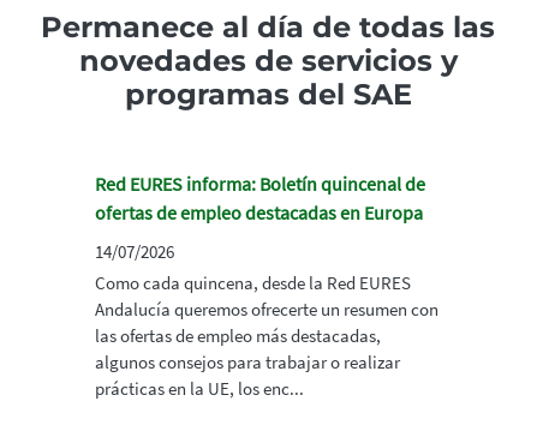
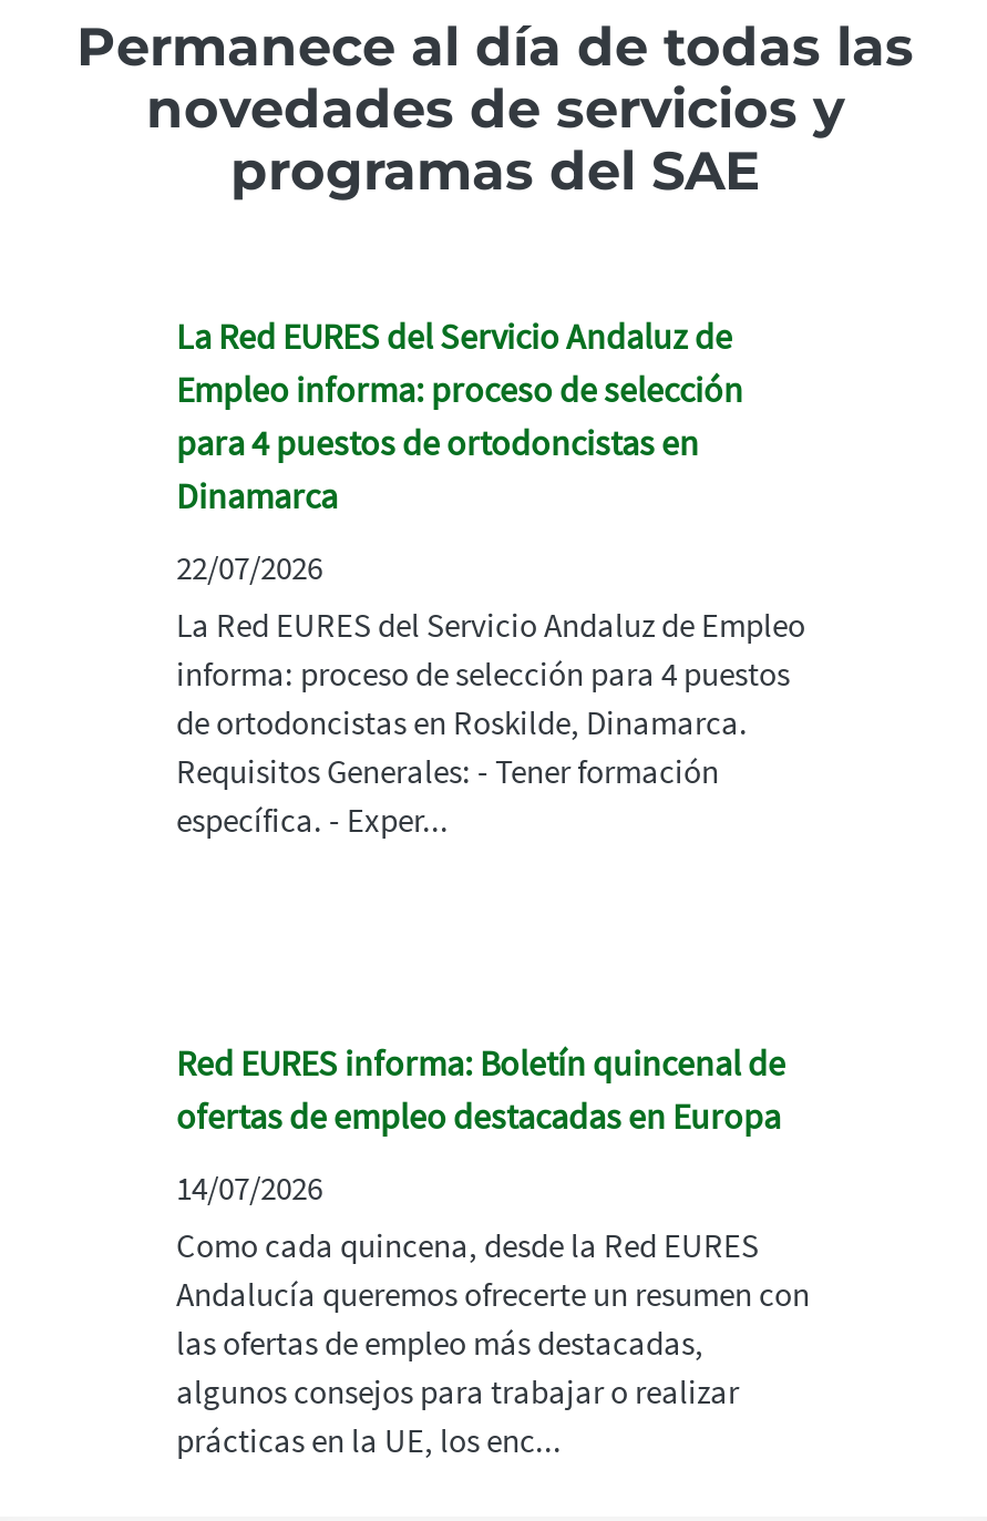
+ La Red EURES del Servicio Andaluz de
+ Empleo informa: proceso de selección
+ para 4 puestos de ortodoncistas en
+ Dinamarca
+ 22/07/2026
+ La Red EURES del Servicio Andaluz de Empleo
+ informa: proceso de selección para 4 puestos
+ de ortodoncistas en Roskilde, Dinamarca.
+ Requisitos Generales: - Tener formación
+ específica. - Exper...
